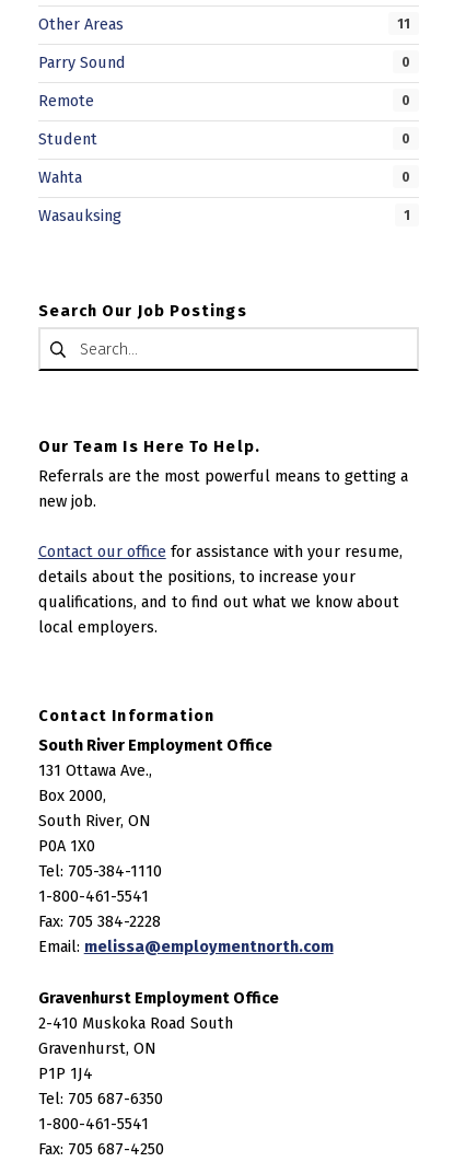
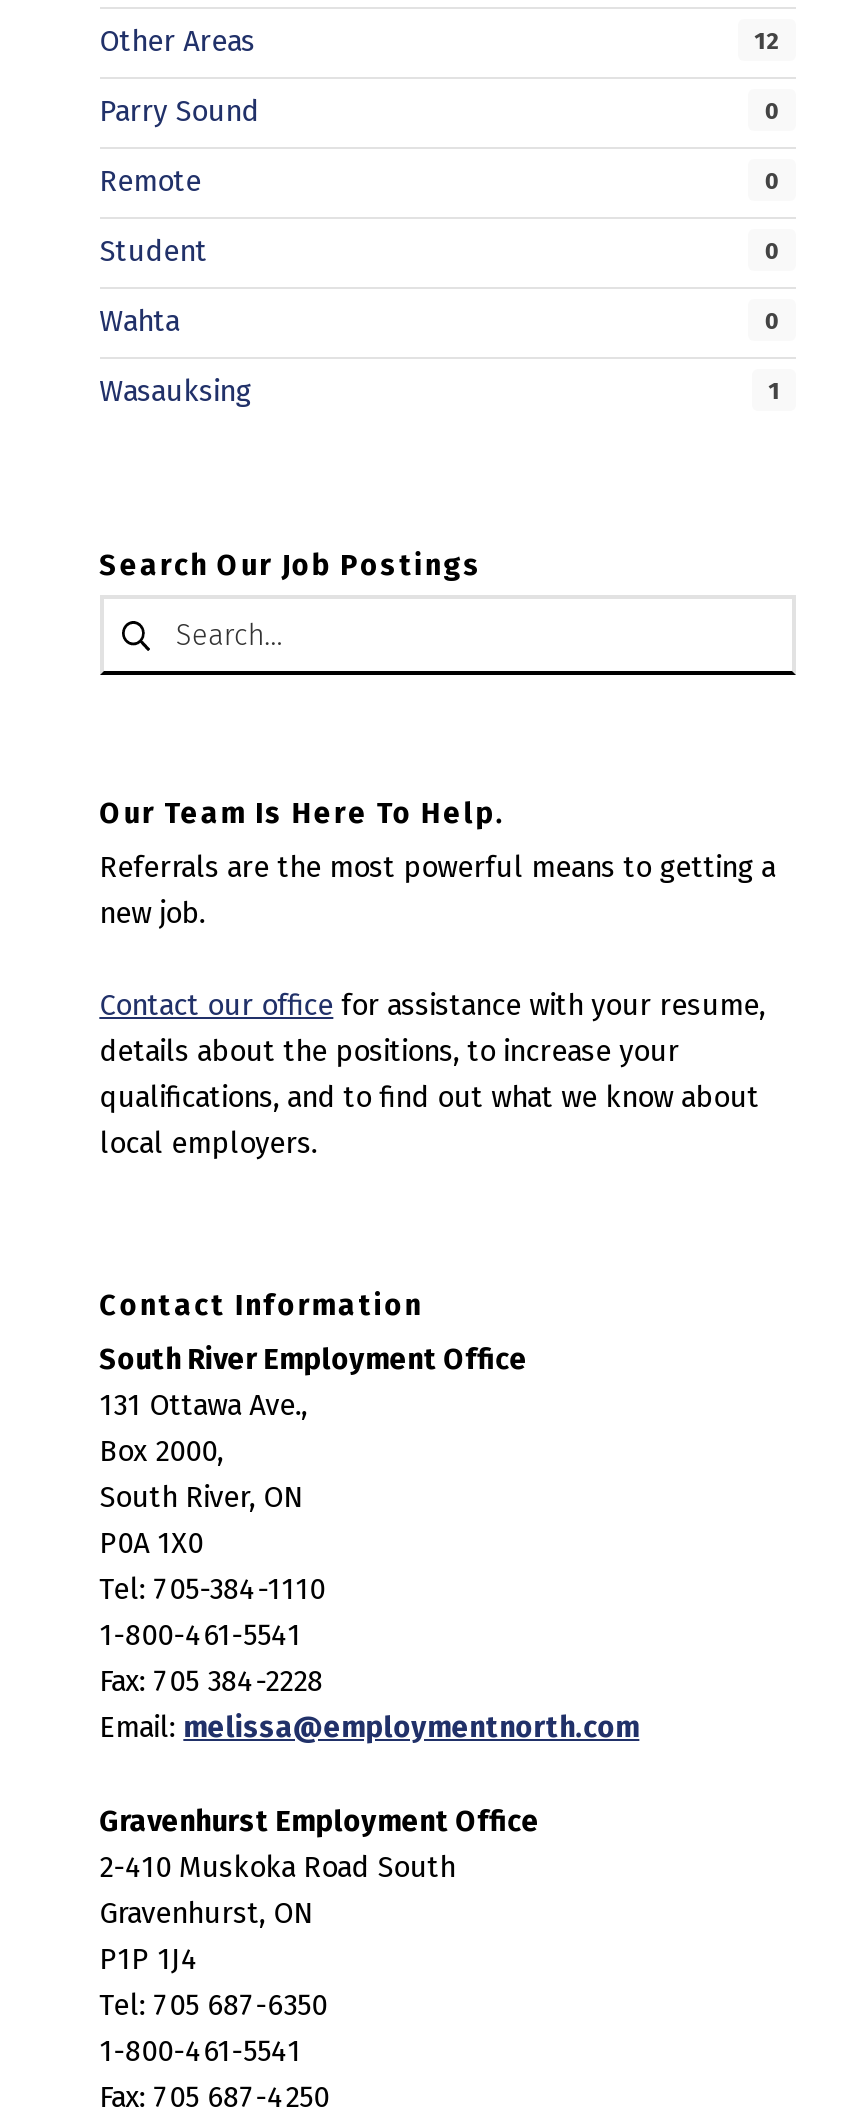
- 11
+ 12
